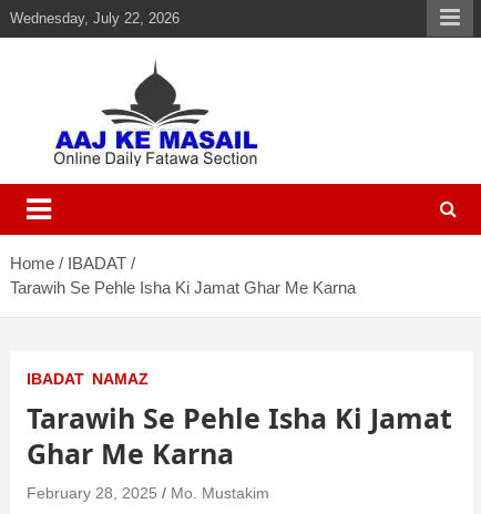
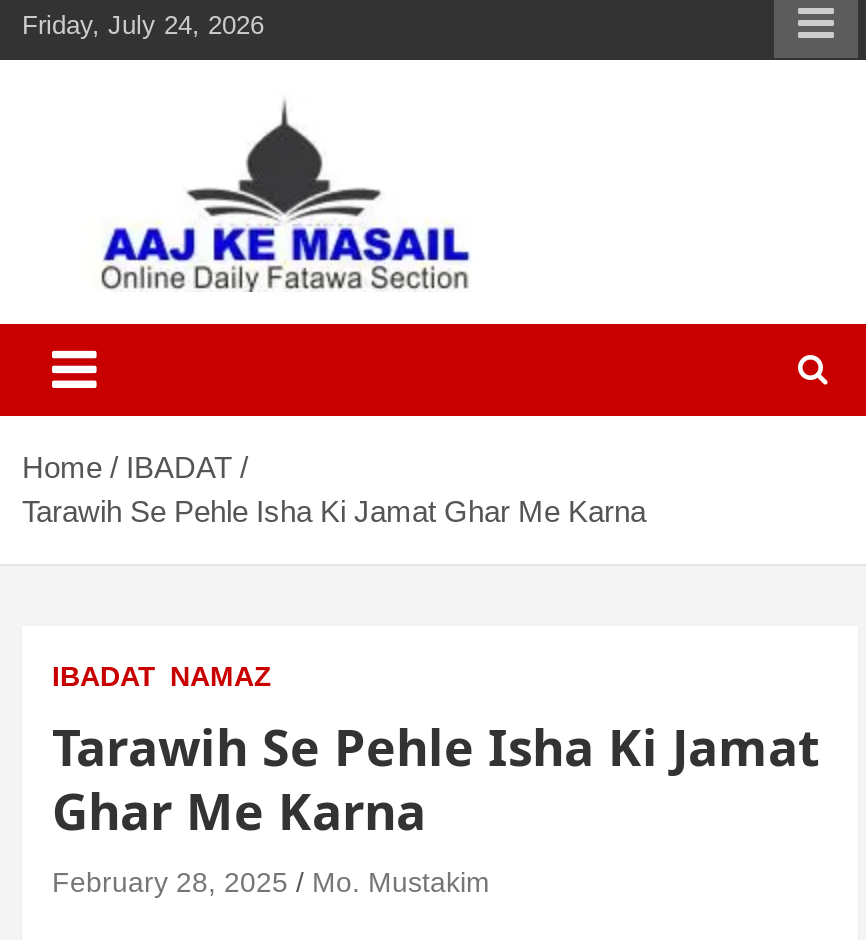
- Wednesday, July 22, 2026
+ Friday, July 24, 2026
